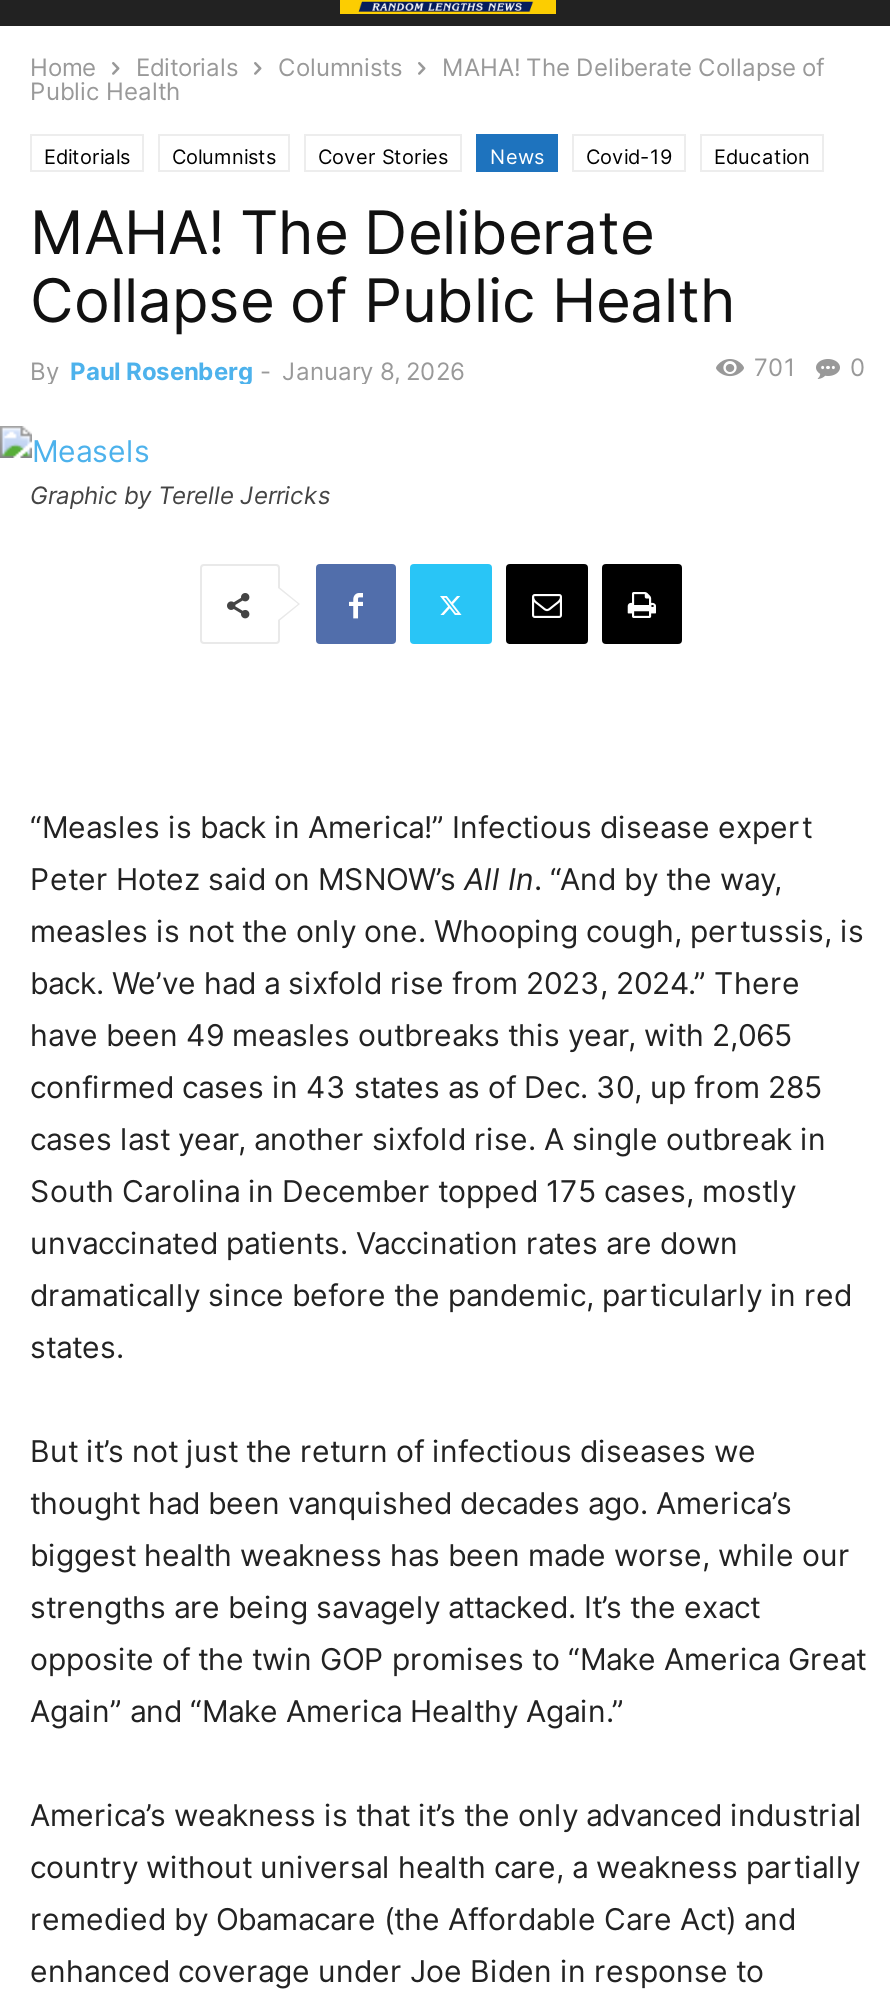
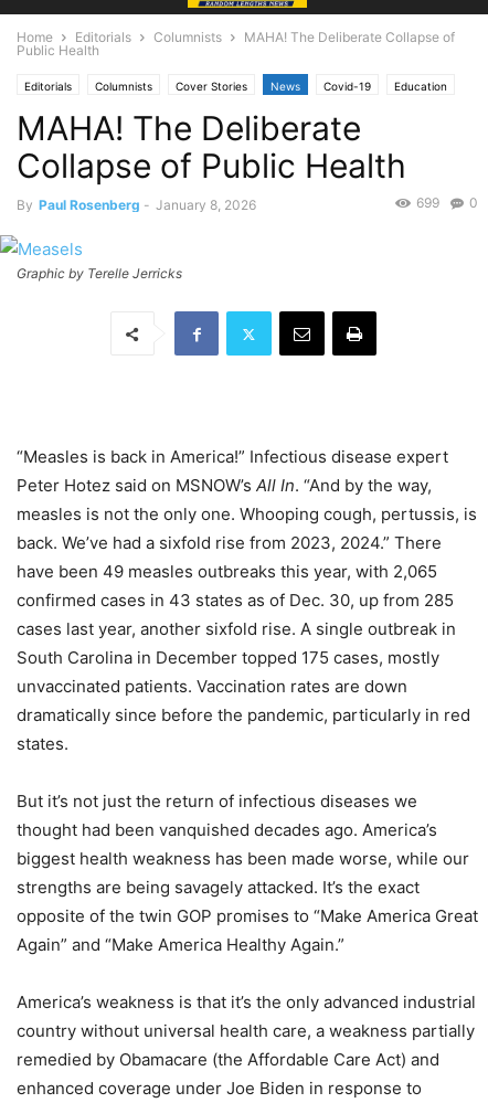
- 701 0
+ 699 0
